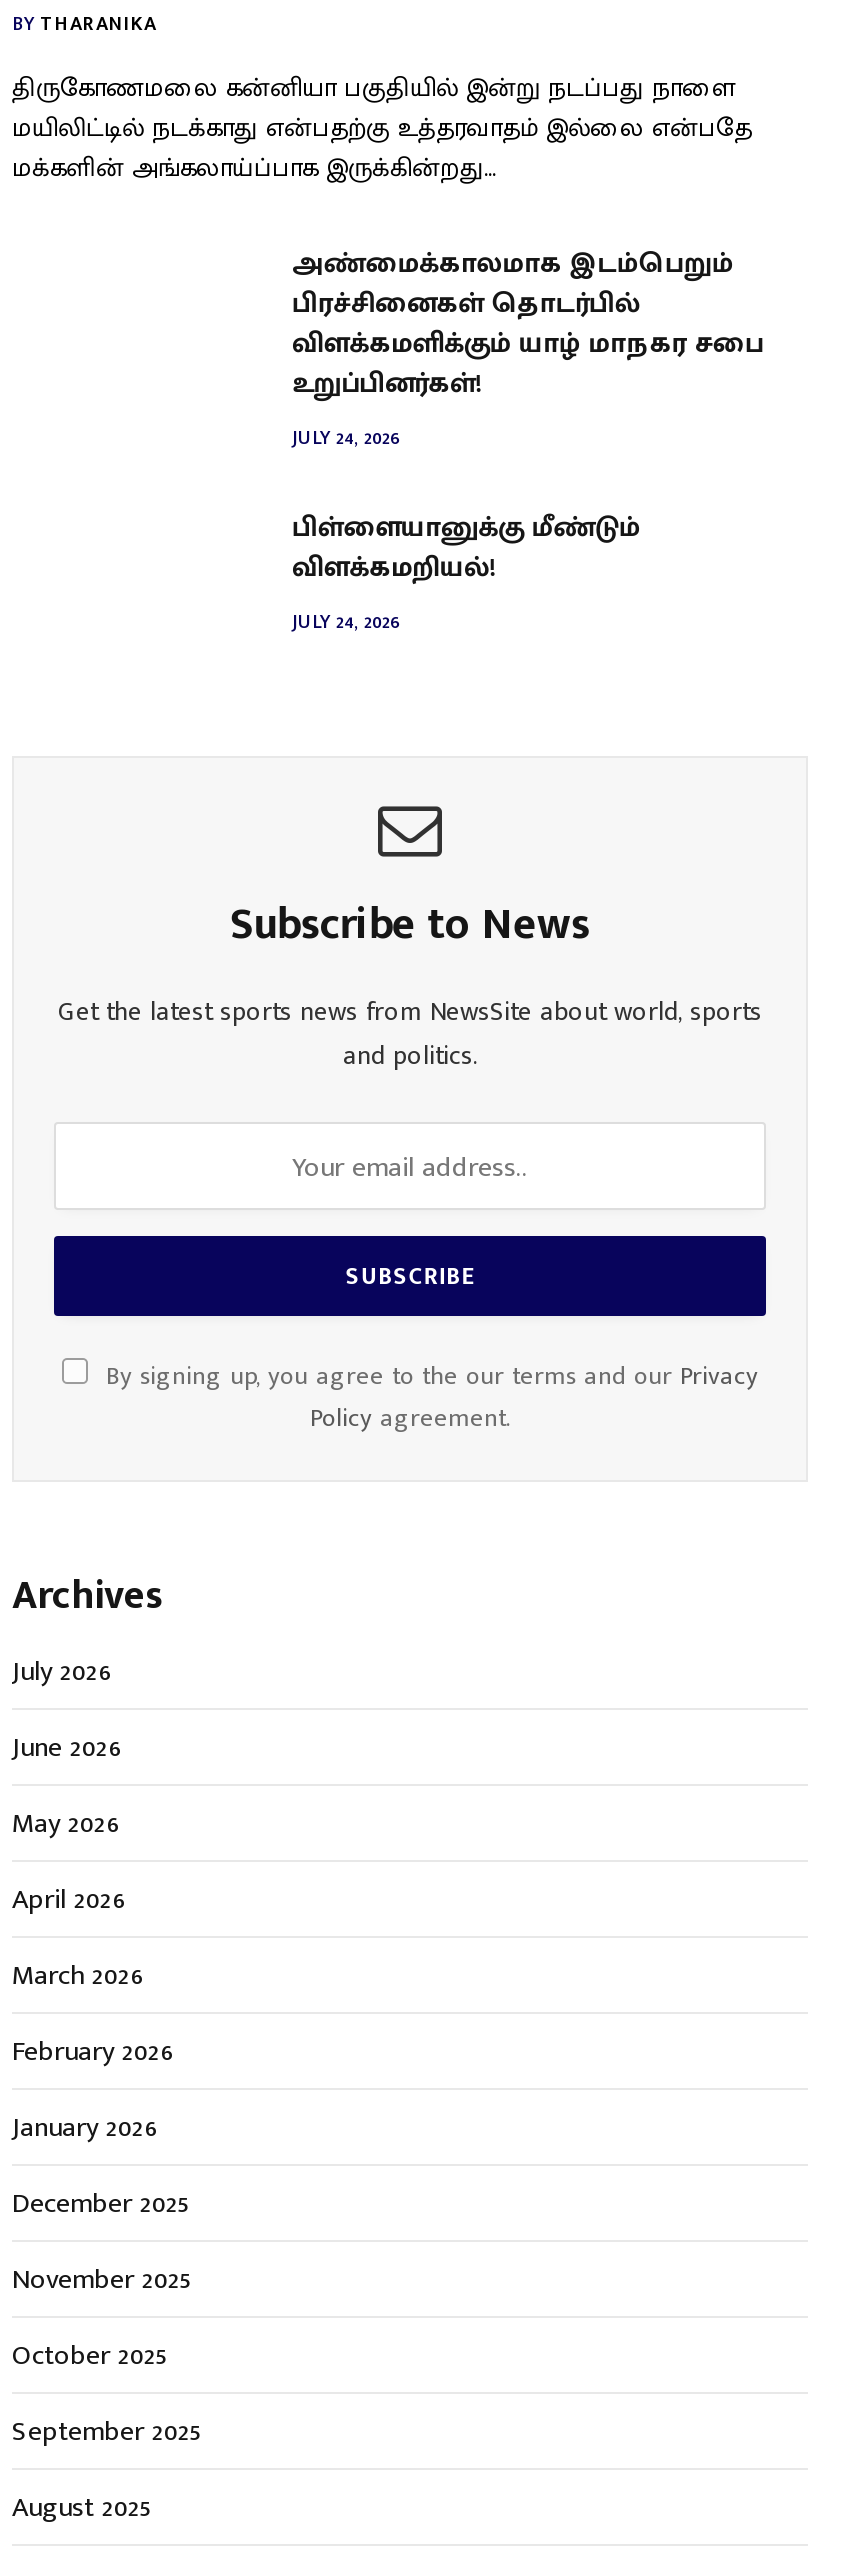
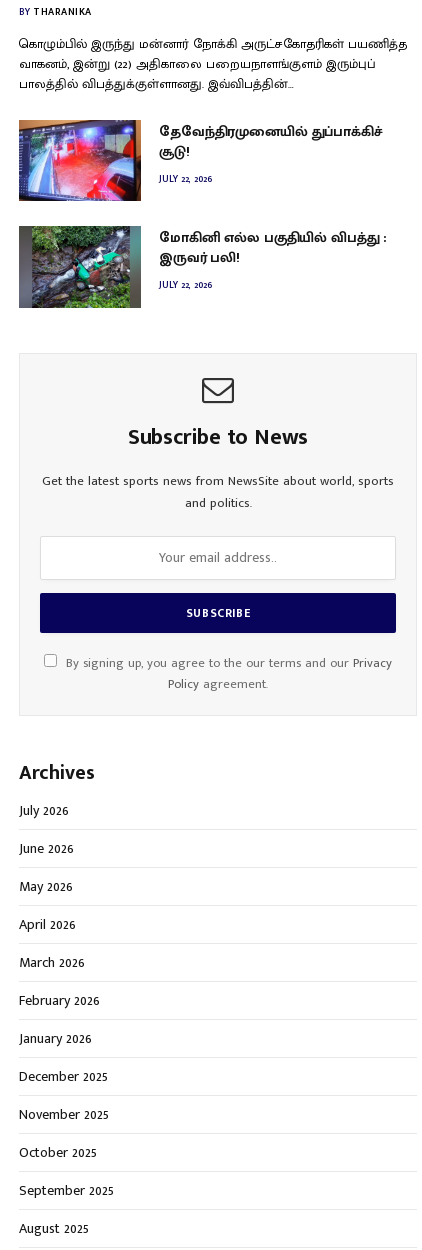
+ [image]

+ [image]

- திருகோணமலை கன்னியா பகுதியில் இன்று நடப்பது நாளை
- மயிலிட்டில் நடக்காது என்பதற்கு உத்தரவாதம் இல்லை என்பதே
- மக்களின் அங்கலாய்ப்பாக இருக்கின்றது…
+ கொழும்பில் இருந்து மன்னார் நோக்கி அருட்சகோதரிகள் பயணித்த
+ வாகனம், இன்று (22) அதிகாலை பறையநாளங்குளம் இரும்புப்
+ பாலத்தில் விபத்துக்குள்ளானது. இவ்விபத்தின்…

- அண்மைக்காலமாக இடம்பெறும்
- பிரச்சினைகள் தொடர்பில்
- விளக்கமளிக்கும் யாழ் மாநகர சபை
- உறுப்பினர்கள்!
- JULY 24, 2026
+ தேவேந்திரமுனையில் துப்பாக்கிச்
+ சூடு!
+ JULY 22, 2026

- பிள்ளையானுக்கு மீண்டும்
- விளக்கமறியல்!
- JULY 24, 2026
+ மோகினி எல்ல பகுதியில் விபத்து :
+ இருவர் பலி!
+ JULY 22, 2026
